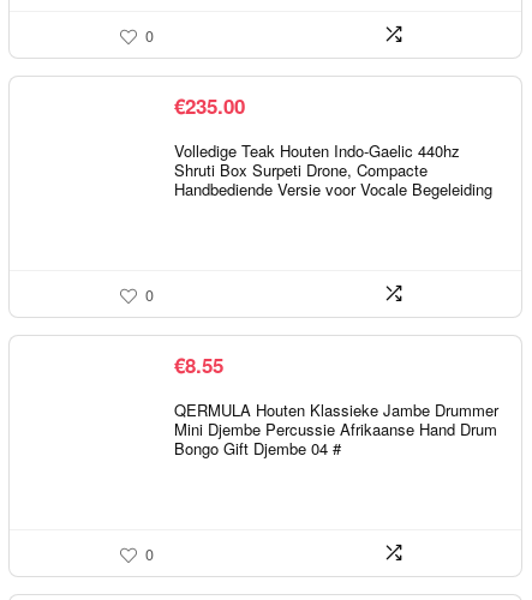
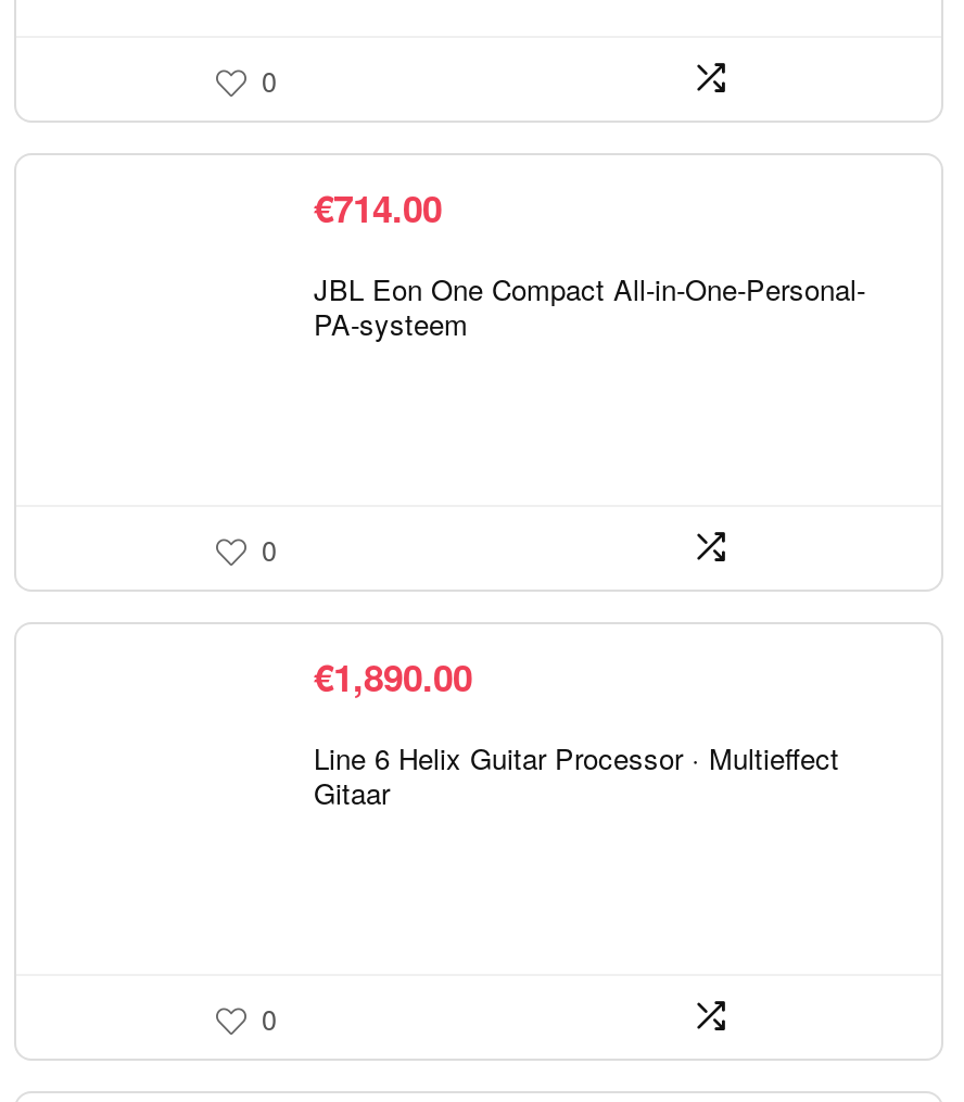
- €235.00
+ €714.00

- Volledige Teak Houten Indo-Gaelic 440hz
- Shruti Box Surpeti Drone, Compacte
- Handbediende Versie voor Vocale Begeleiding
+ JBL Eon One Compact All-in-One-Personal-
+ PA-systeem

- €8.55
+ €1,890.00

- QERMULA Houten Klassieke Jambe Drummer
- Mini Djembe Percussie Afrikaanse Hand Drum
- Bongo Gift Djembe 04 #
+ Line 6 Helix Guitar Processor · Multieffect
+ Gitaar
